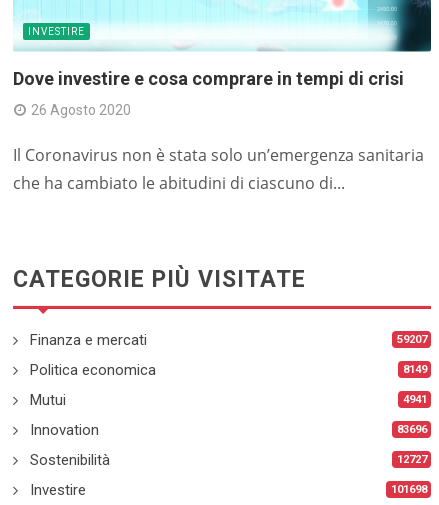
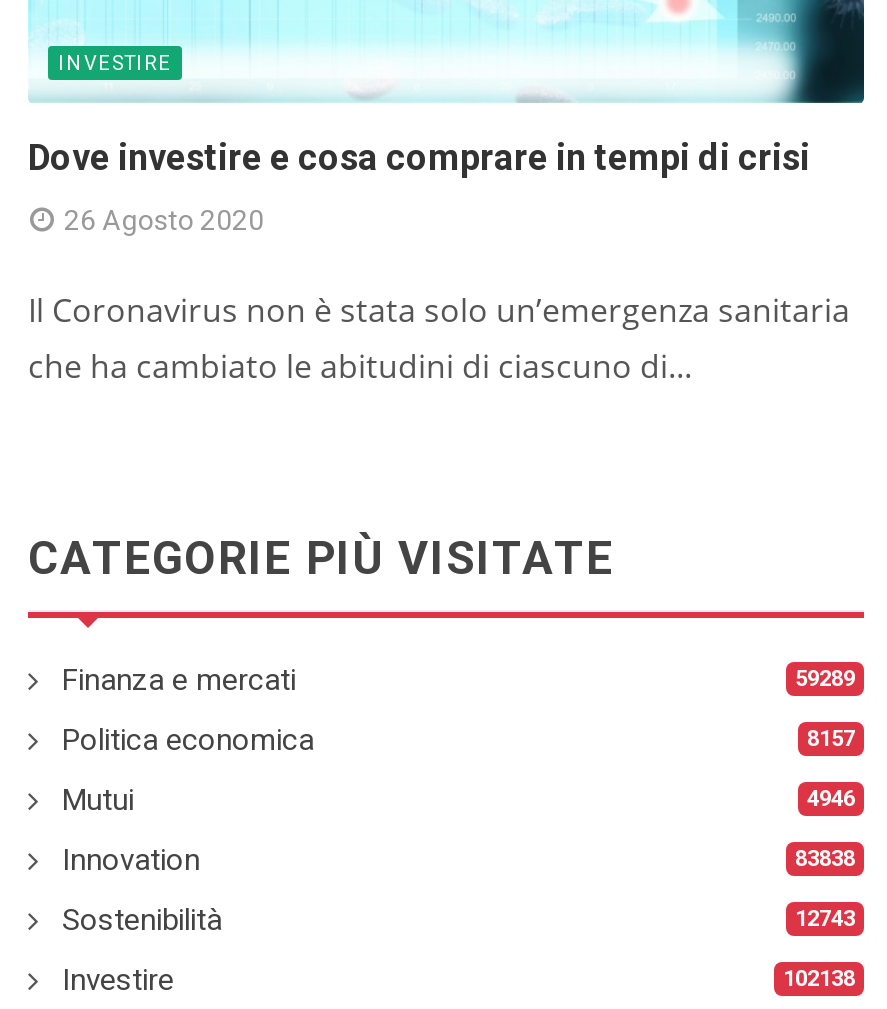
- 59207
+ 59289

- 8149
+ 8157

- 4941
+ 4946

- 83696
+ 83838

- 12727
+ 12743

- 101698
+ 102138
